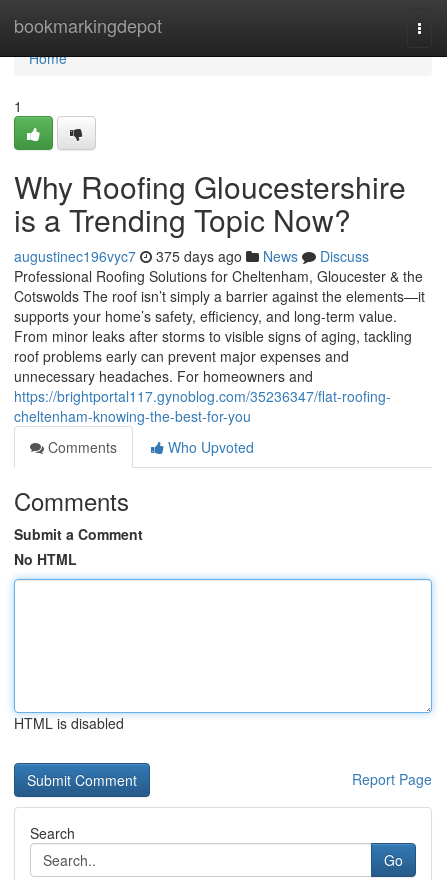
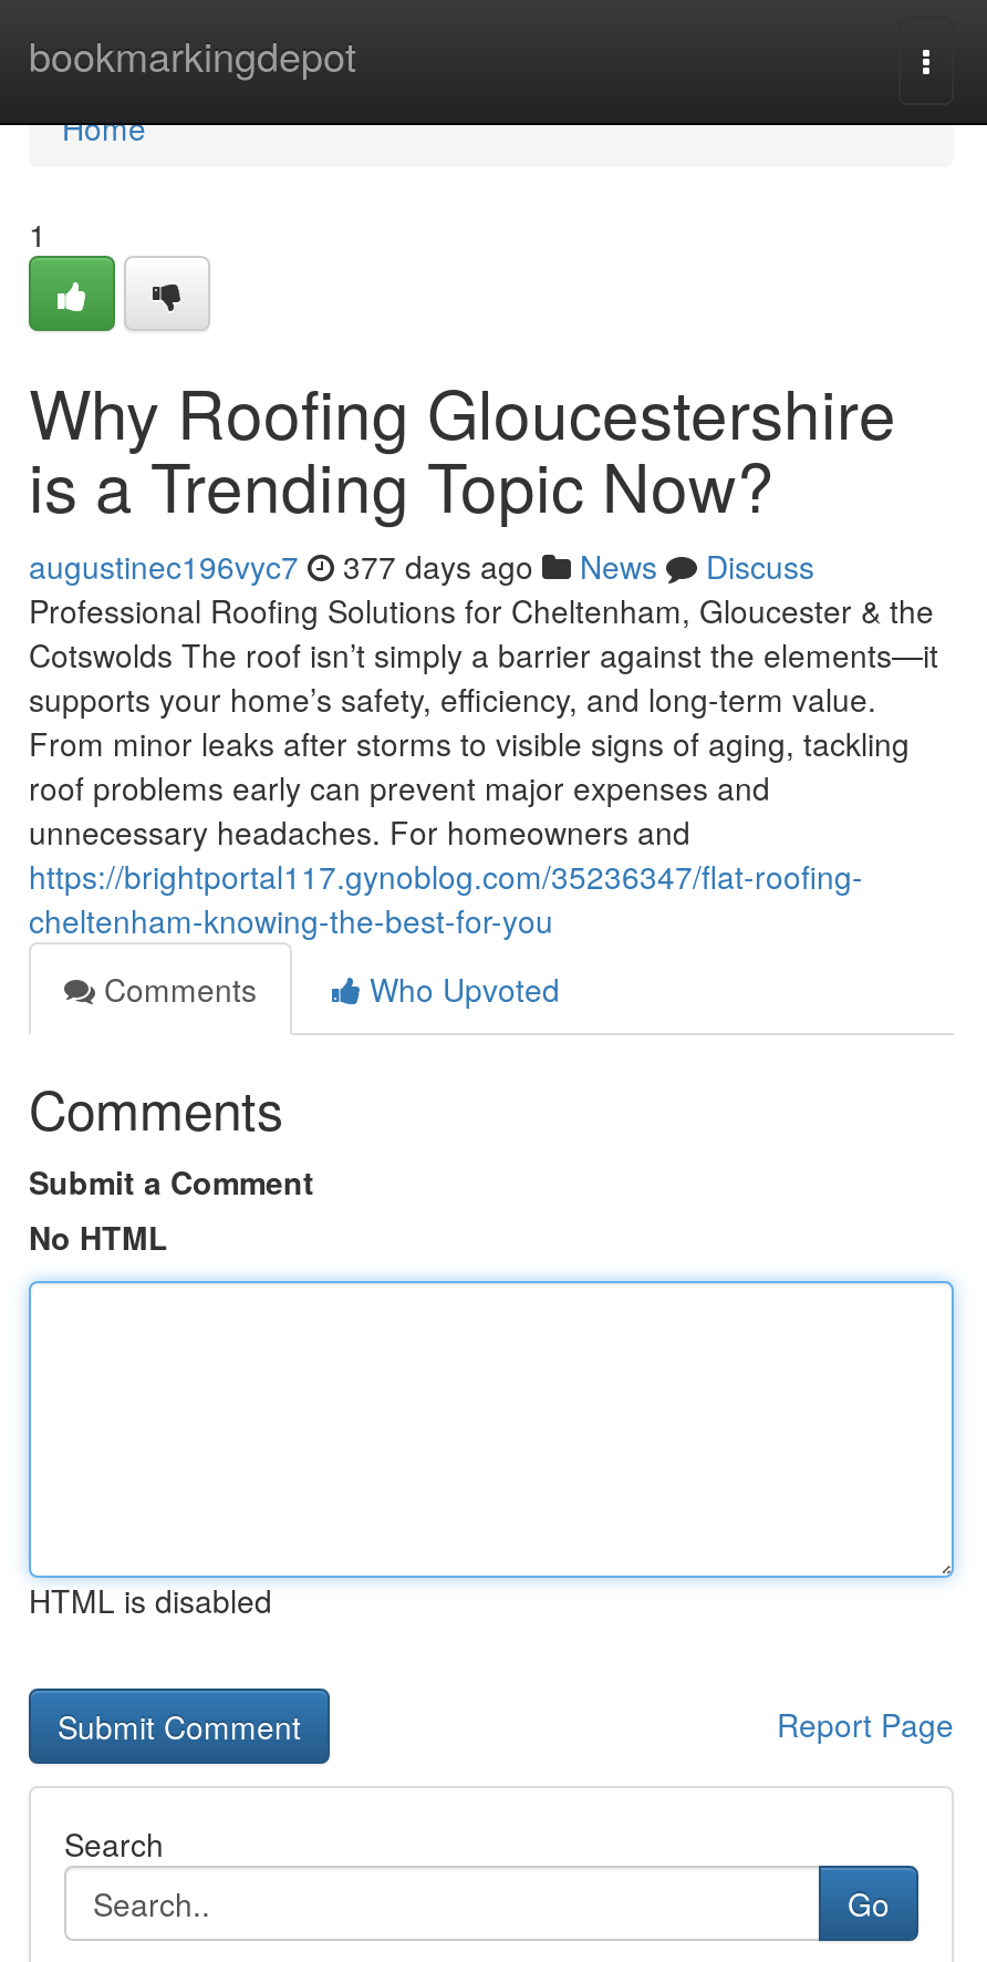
- augustinec196vyc7 375 days ago News Discuss
+ augustinec196vyc7 377 days ago News Discuss
